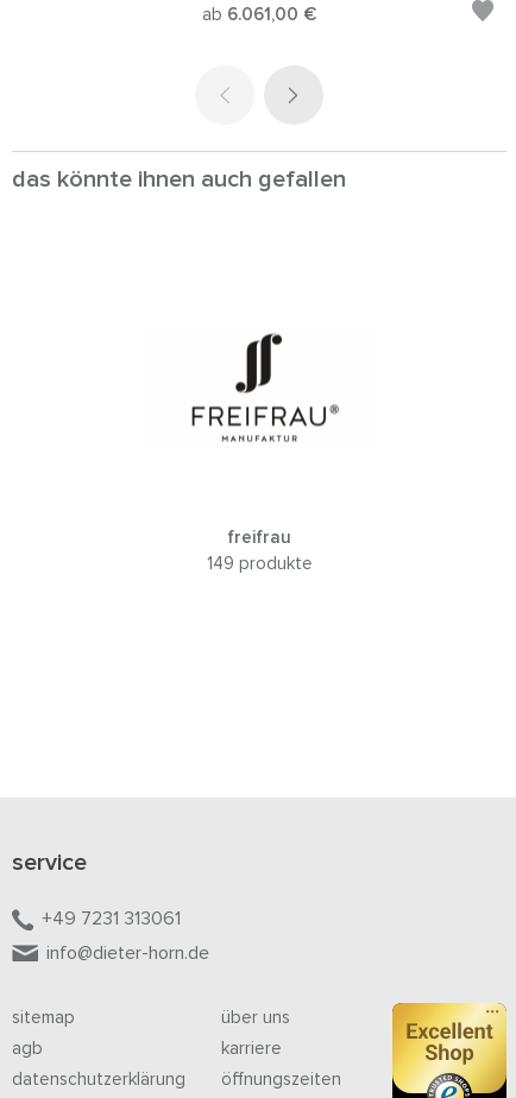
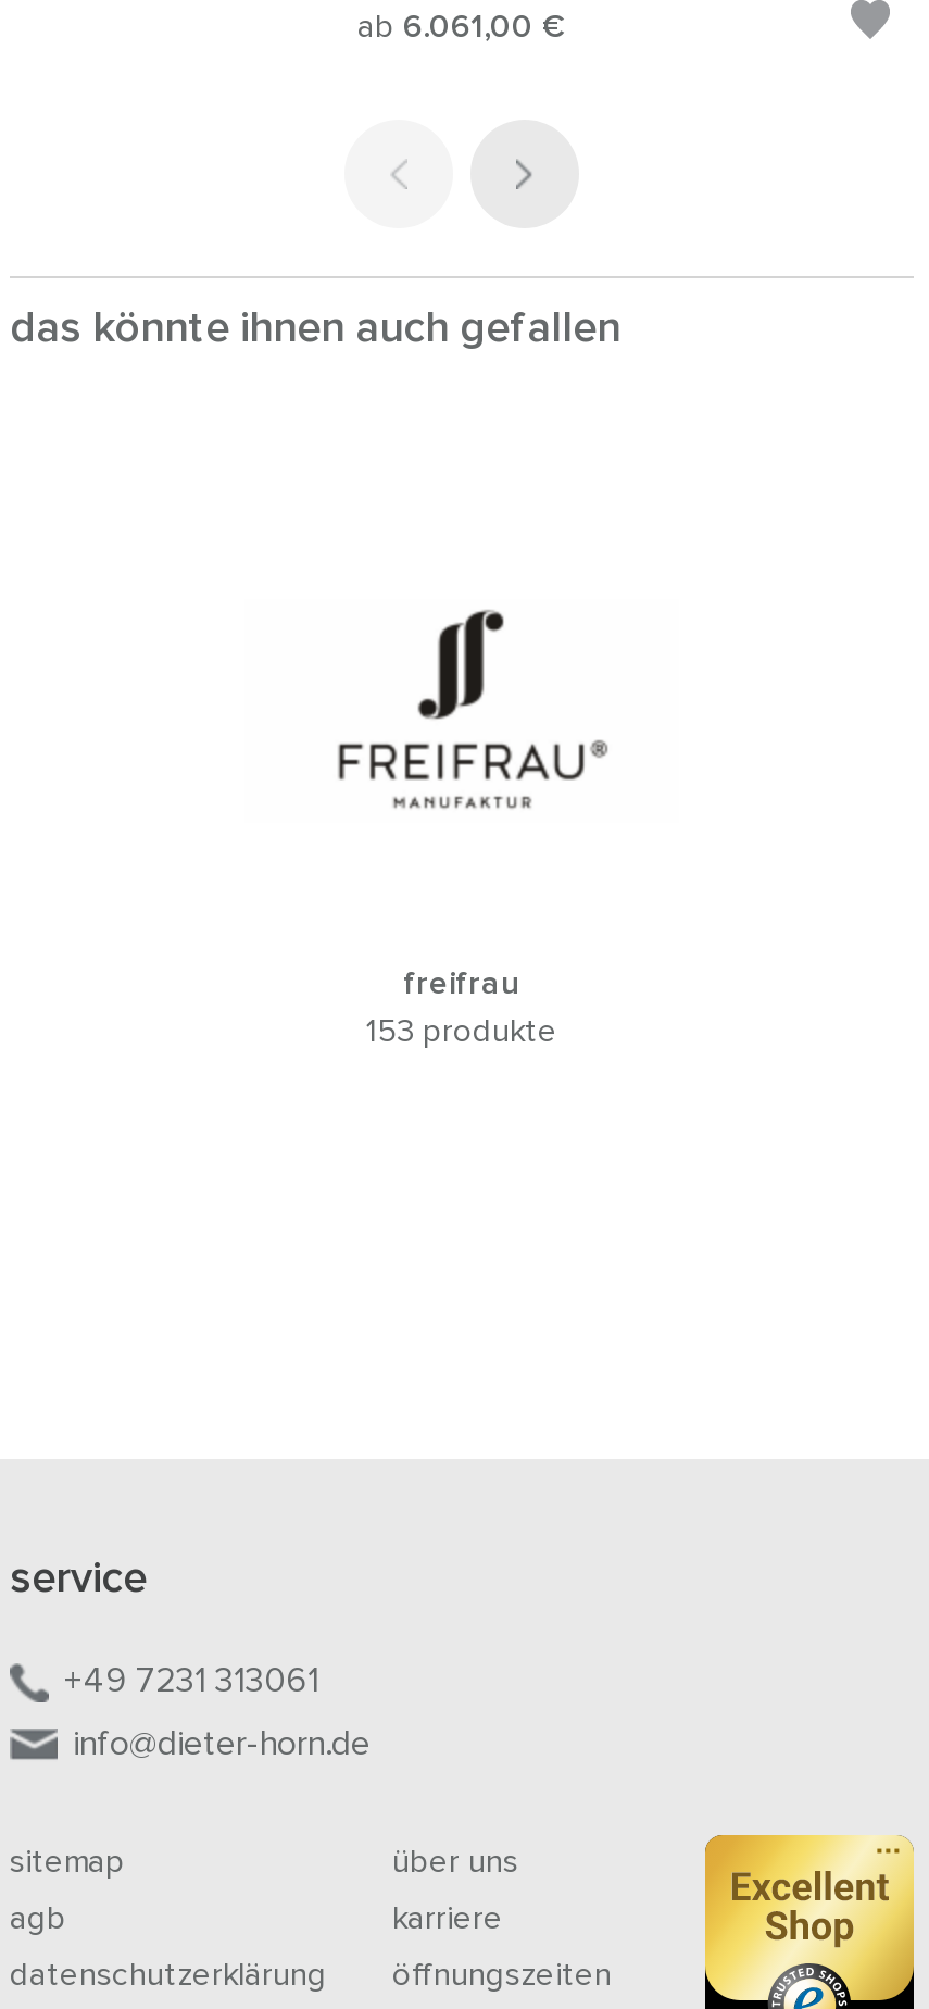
- 149 produkte
+ 153 produkte
